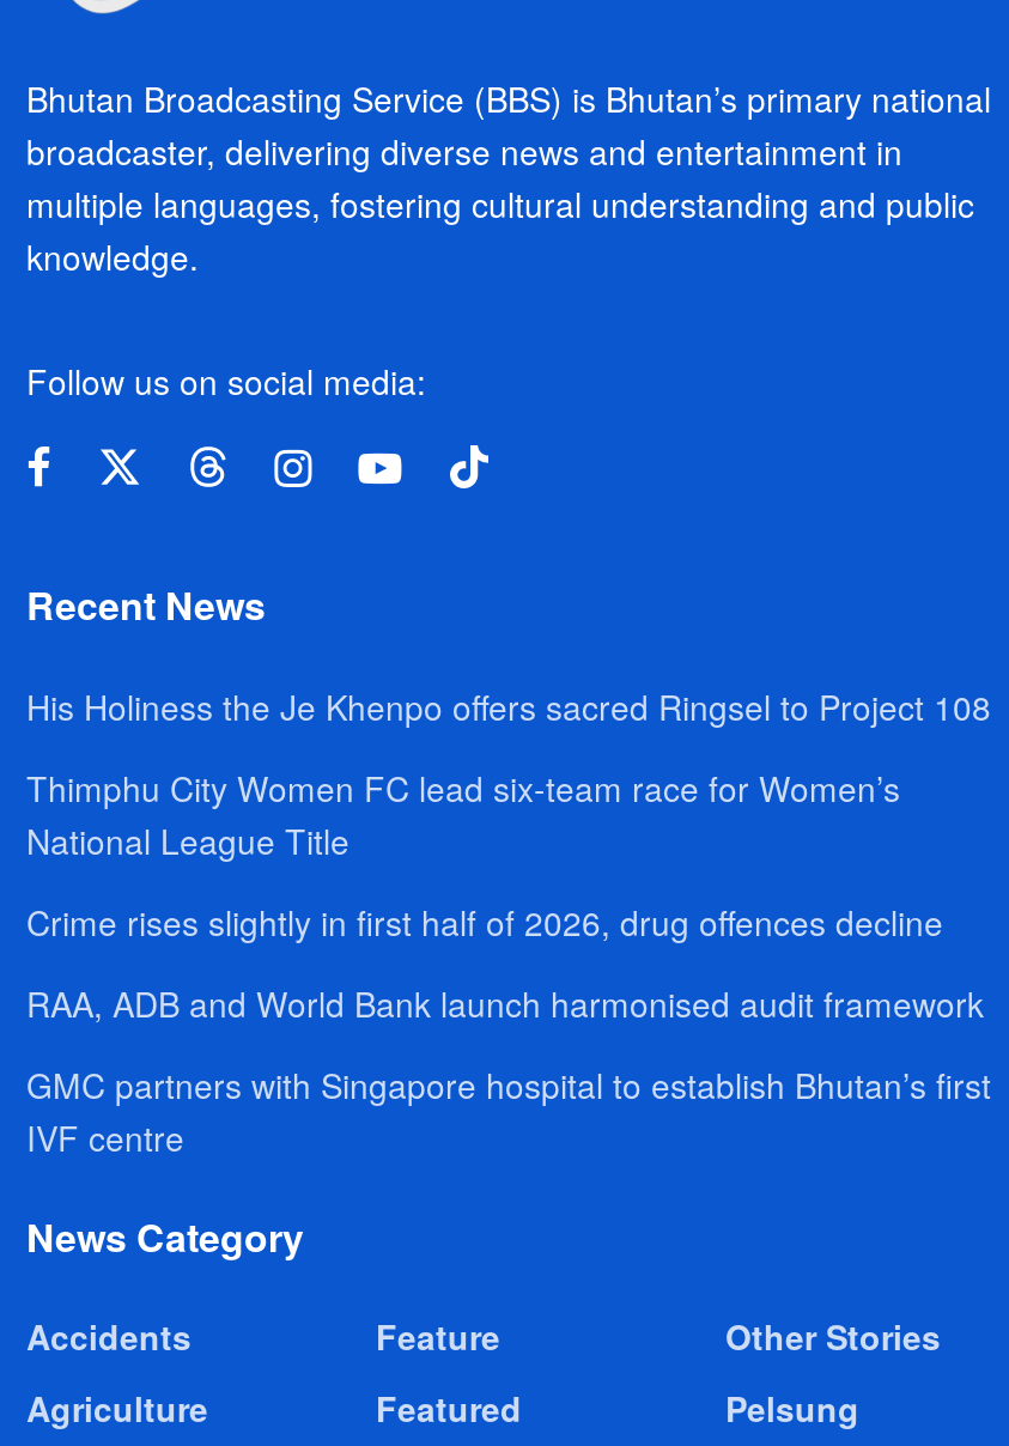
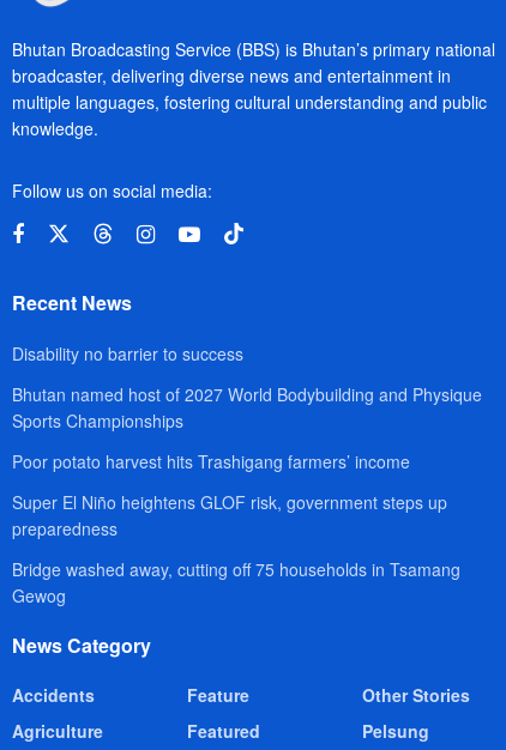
- His Holiness the Je Khenpo offers sacred Ringsel to Project 108
+ Disability no barrier to success

- Thimphu City Women FC lead six-team race for Women’s
- National League Title
+ Bhutan named host of 2027 World Bodybuilding and Physique
+ Sports Championships

- Crime rises slightly in first half of 2026, drug offences decline
+ Poor potato harvest hits Trashigang farmers’ income

- RAA, ADB and World Bank launch harmonised audit framework
+ Super El Niño heightens GLOF risk, government steps up
+ preparedness

- GMC partners with Singapore hospital to establish Bhutan’s first
- IVF centre
+ Bridge washed away, cutting off 75 households in Tsamang
+ Gewog
